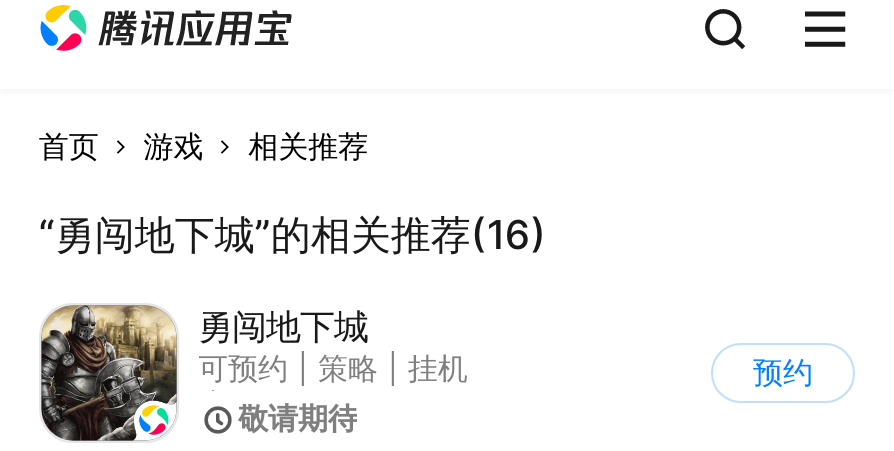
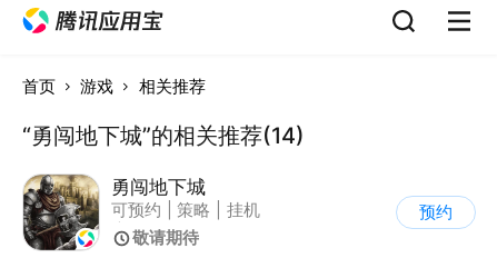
- “勇闯地下城”的相关推荐(16)
+ “勇闯地下城”的相关推荐(14)
